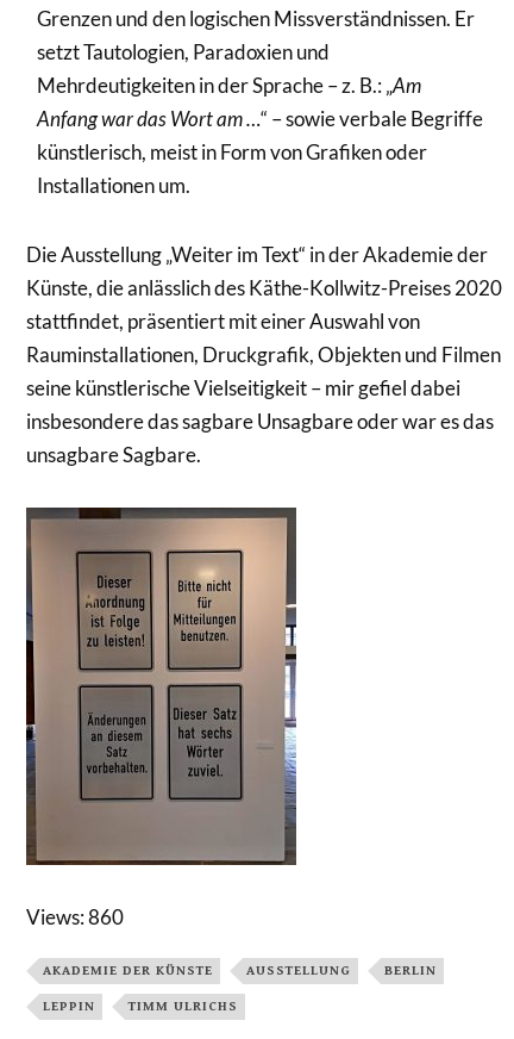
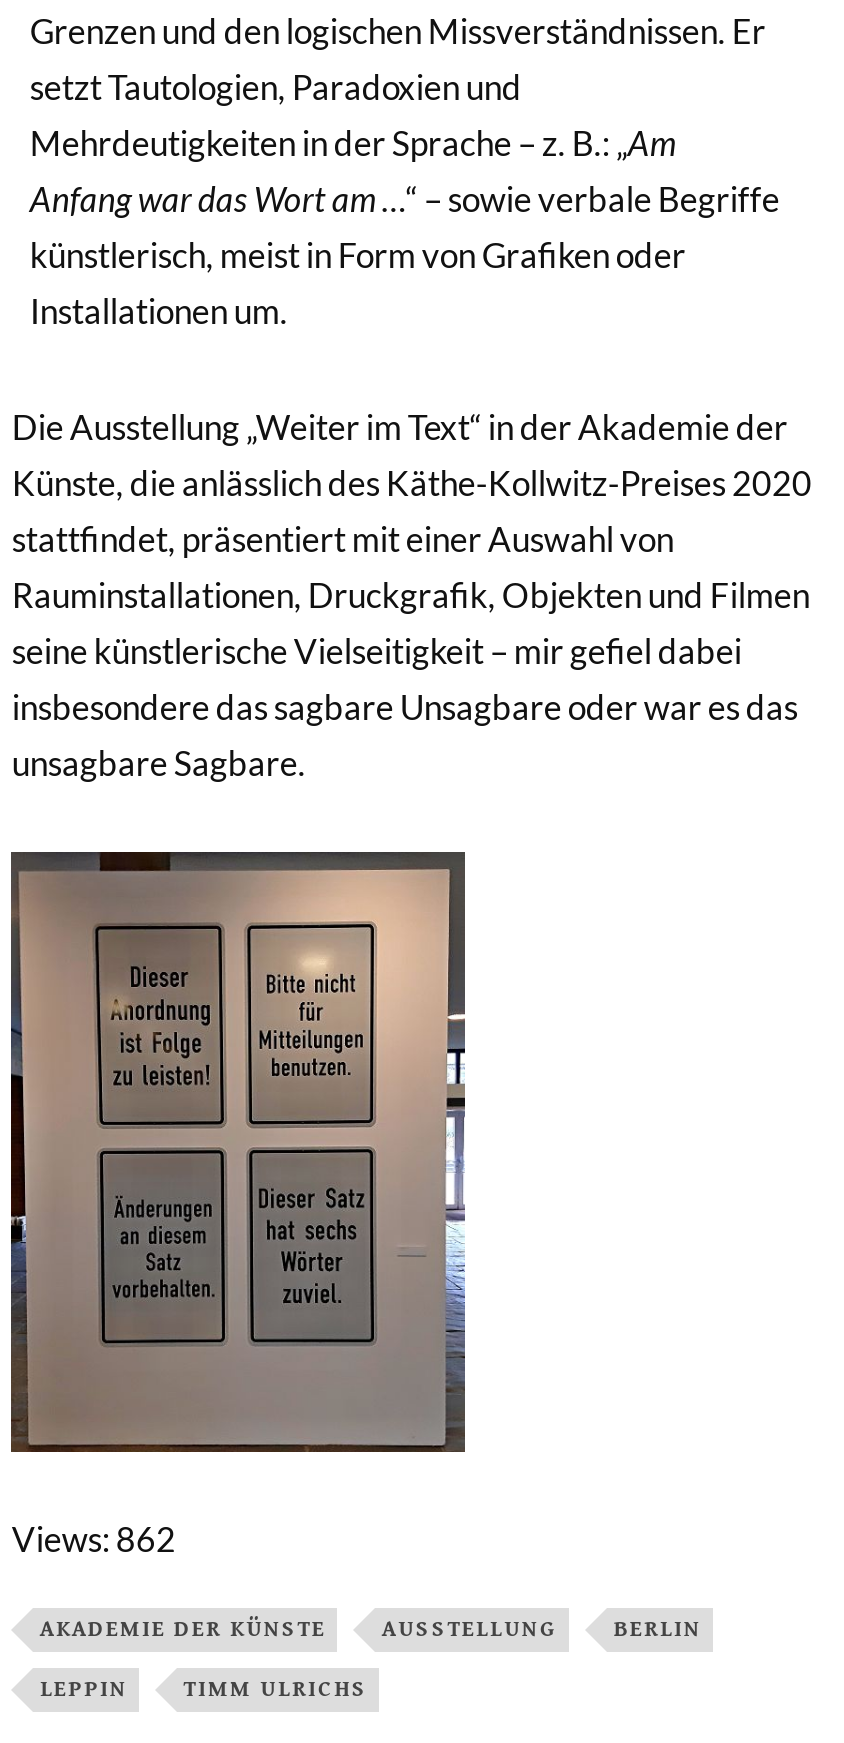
- Views: 860
+ Views: 862
